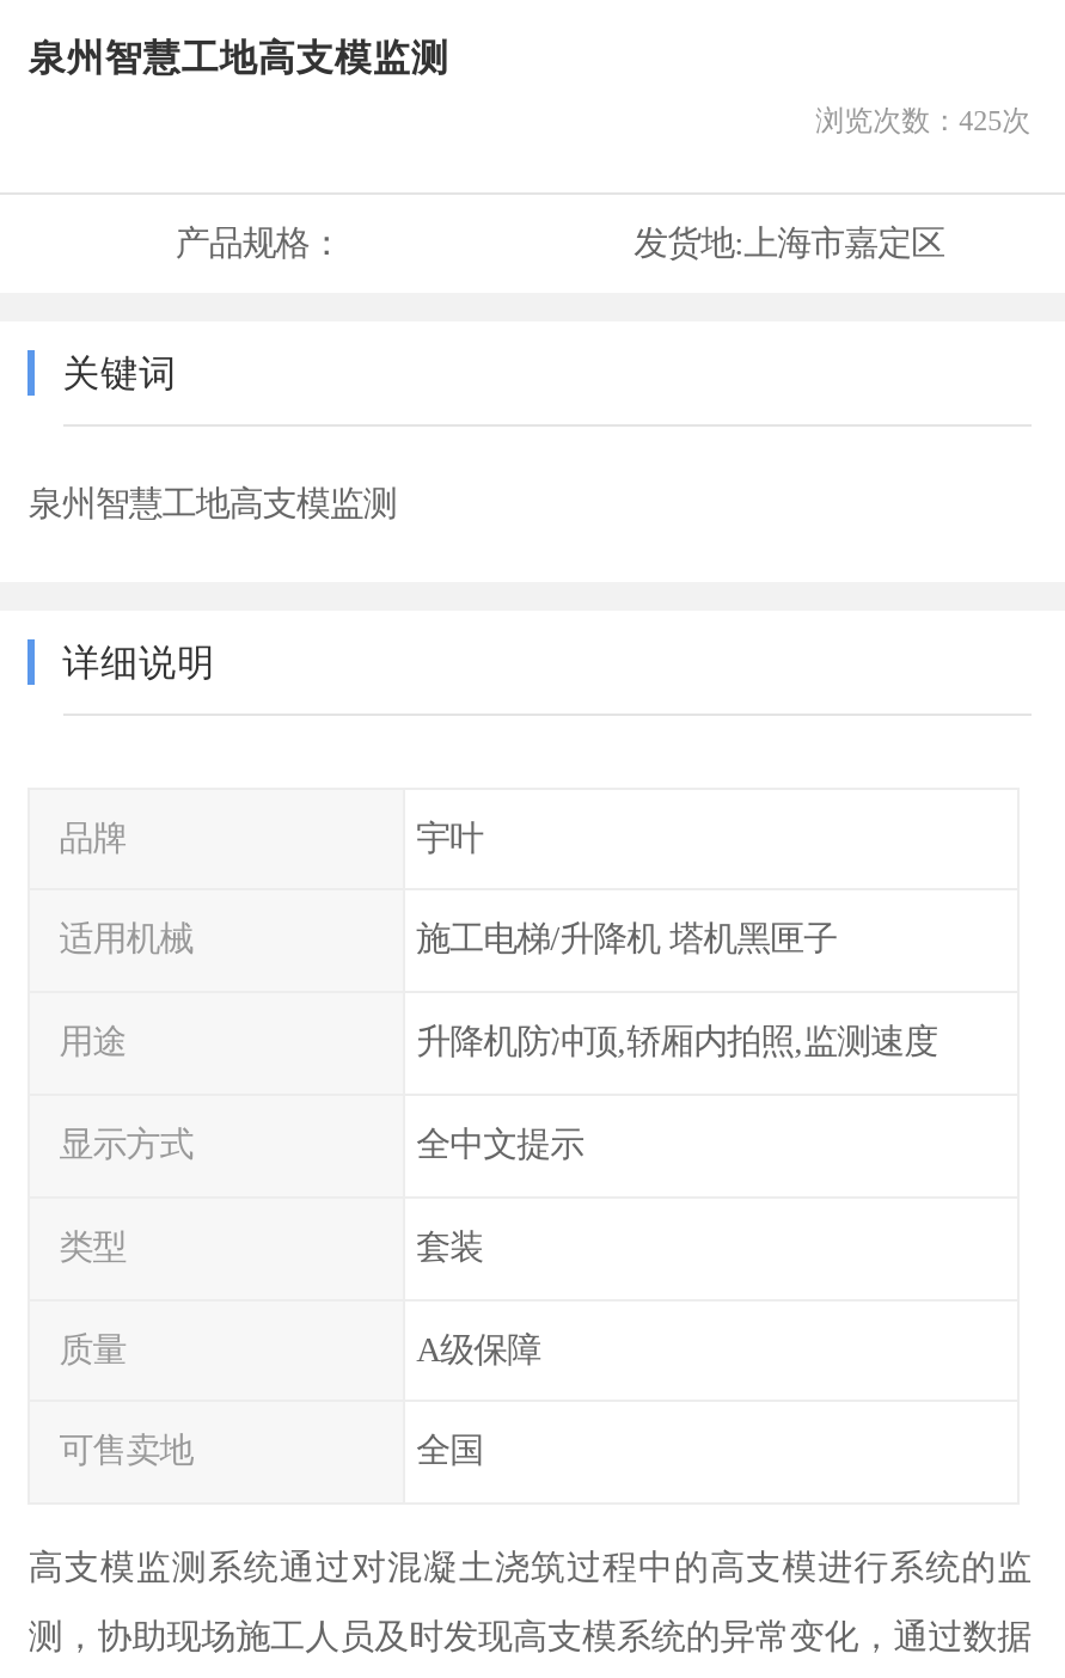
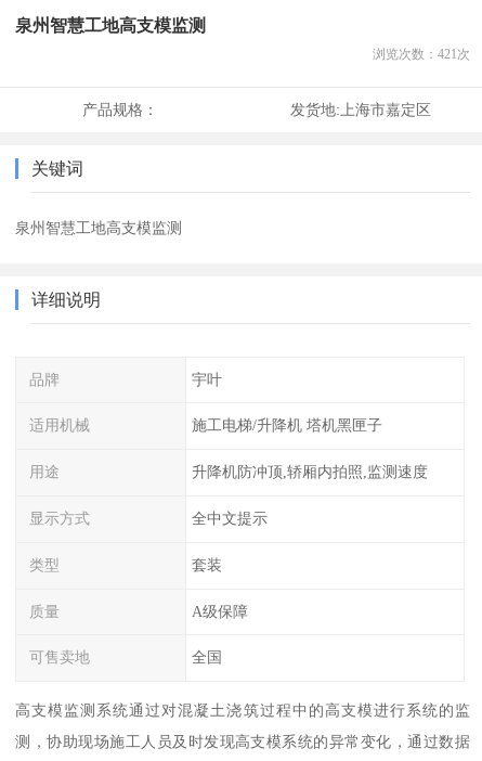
- 浏览次数：425次
+ 浏览次数：421次
